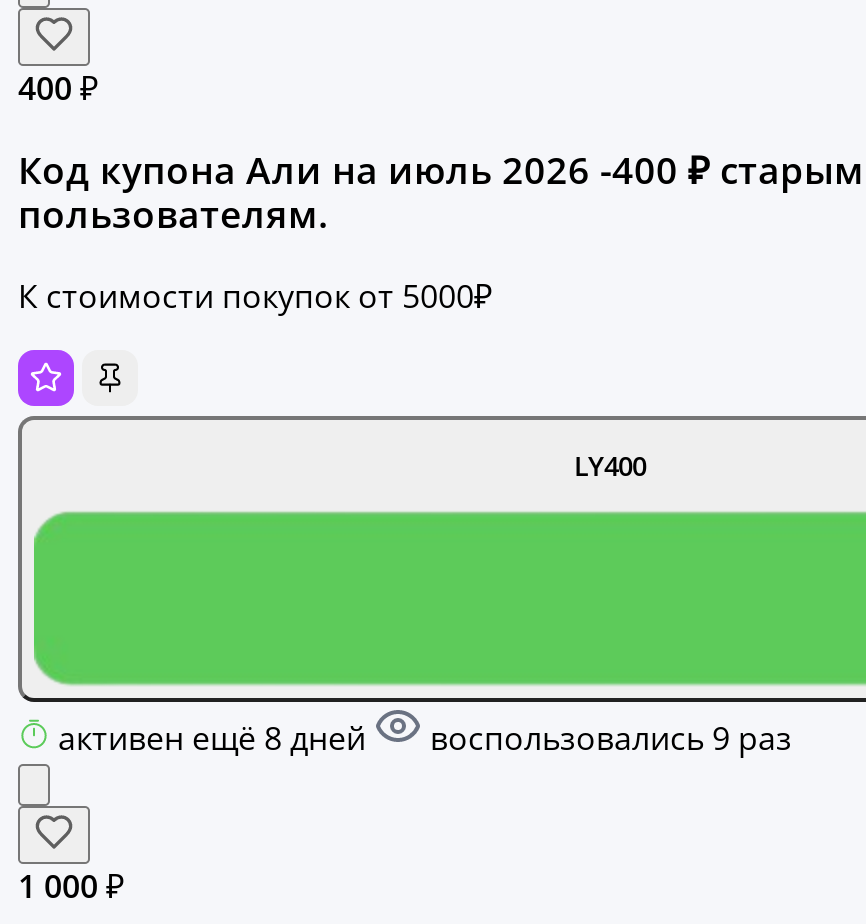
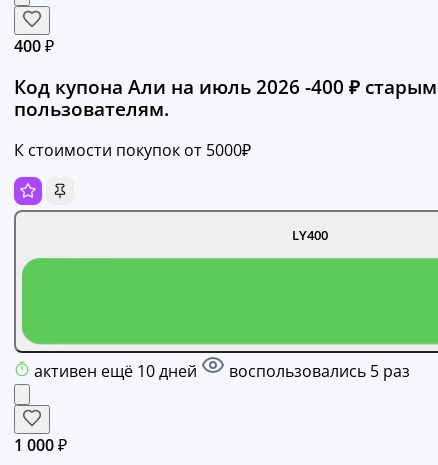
- активен ещё 8 дней
+ активен ещё 10 дней

- воспользовались 9 раз
+ воспользовались 5 раз
